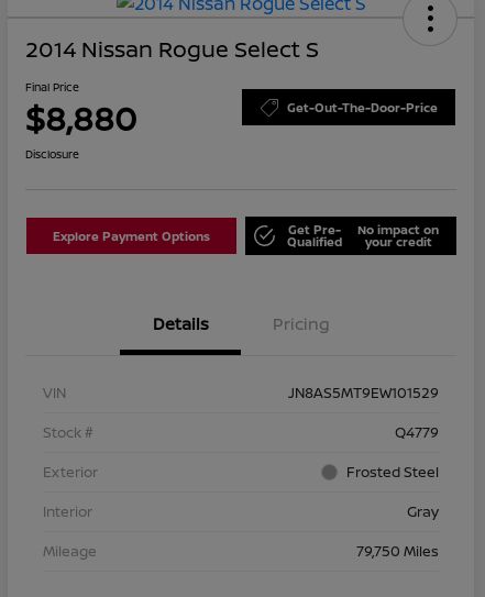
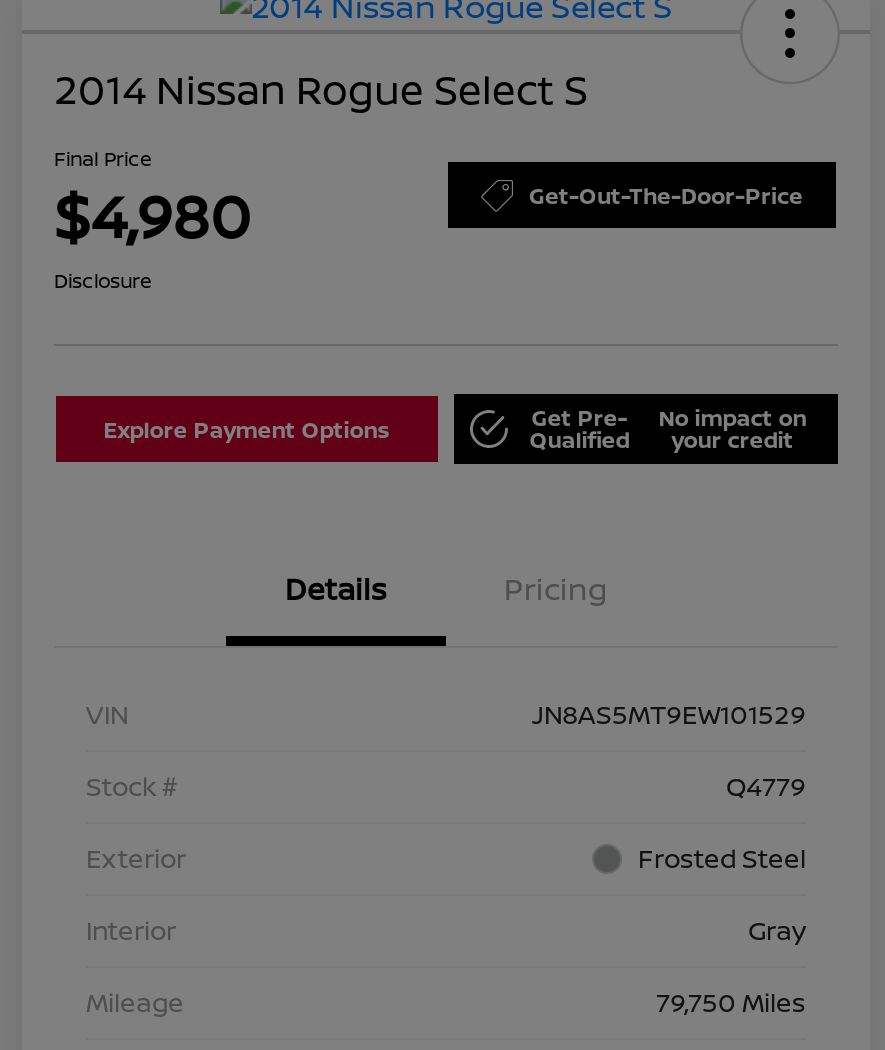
- $8,880
+ $4,980
